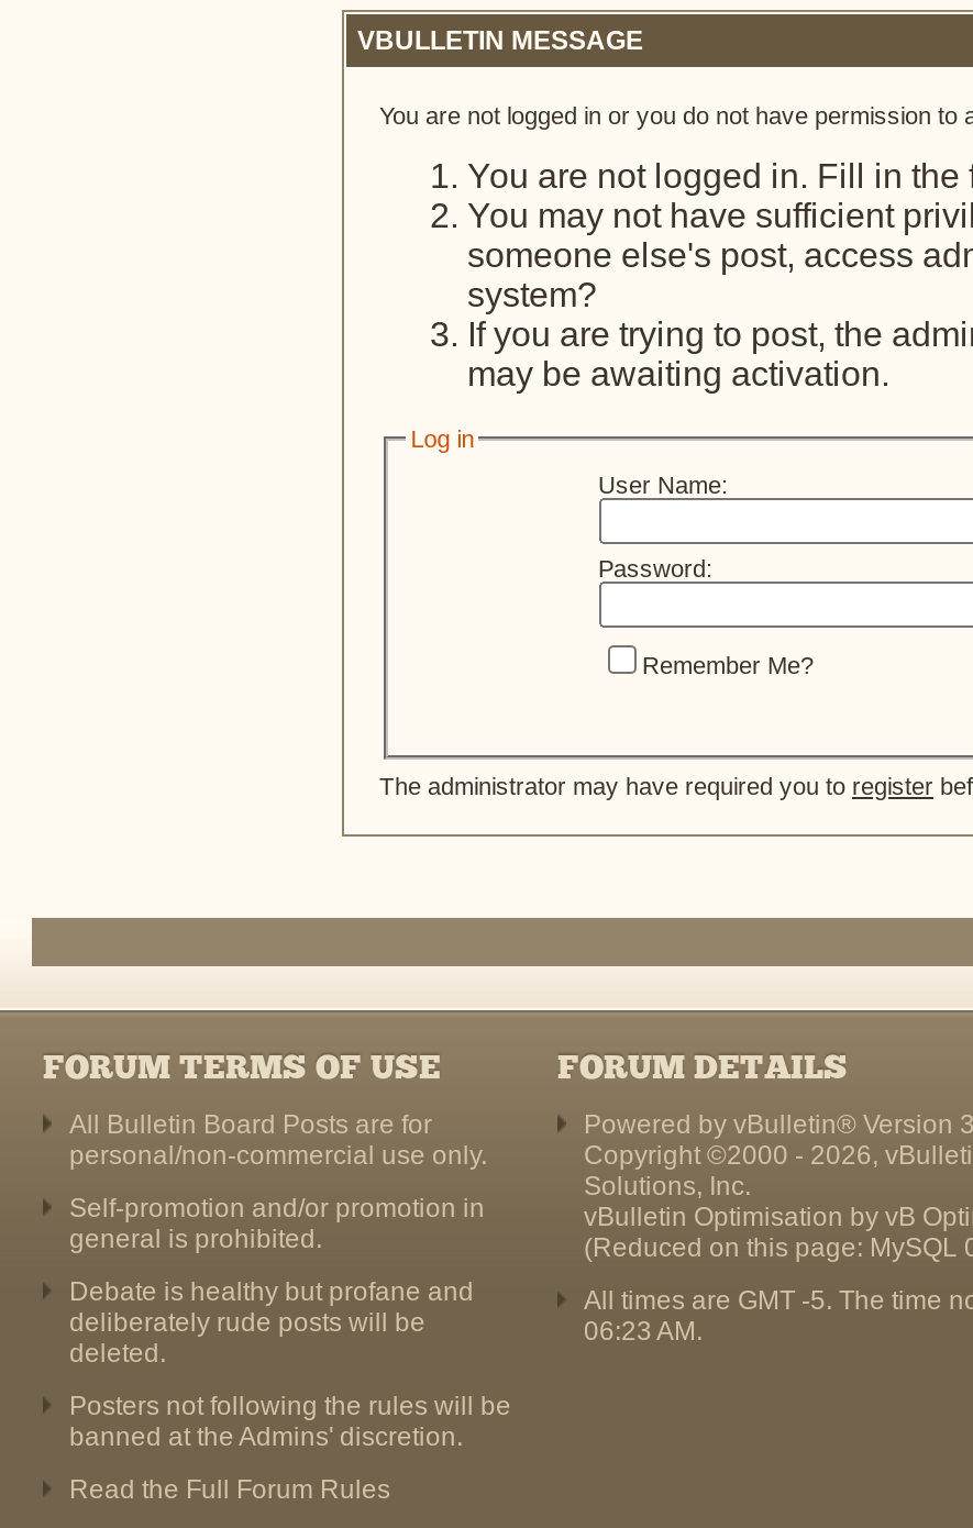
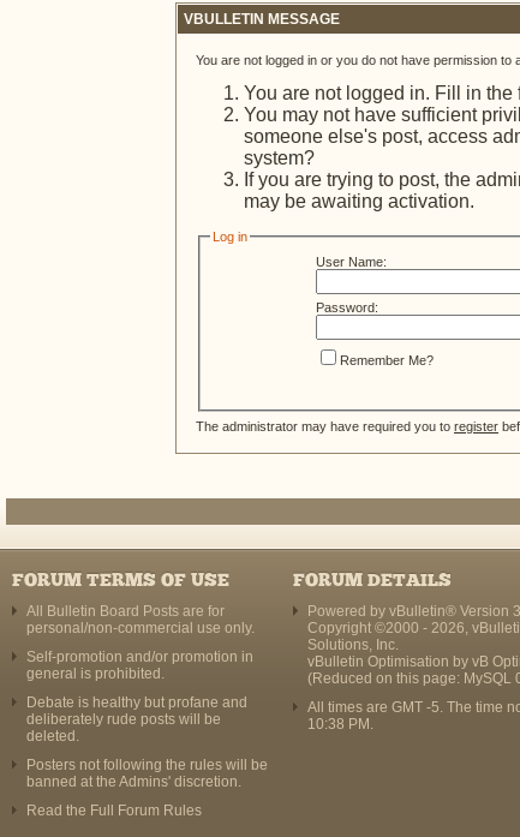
- 06:23 AM.
+ 10:38 PM.
